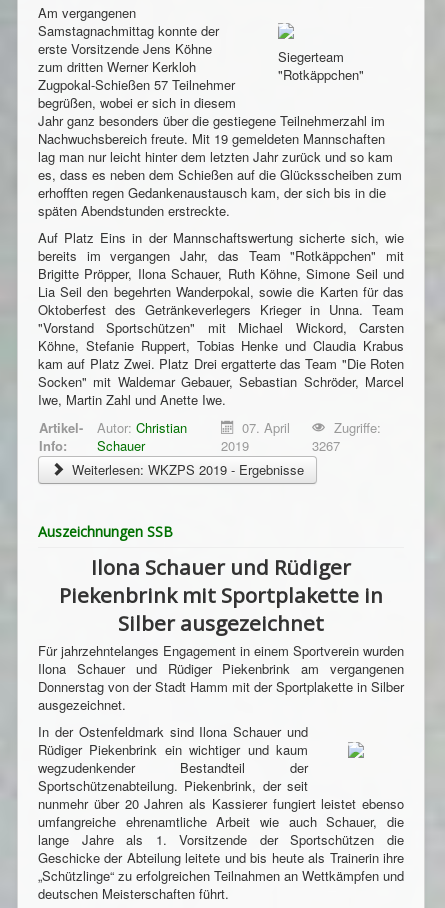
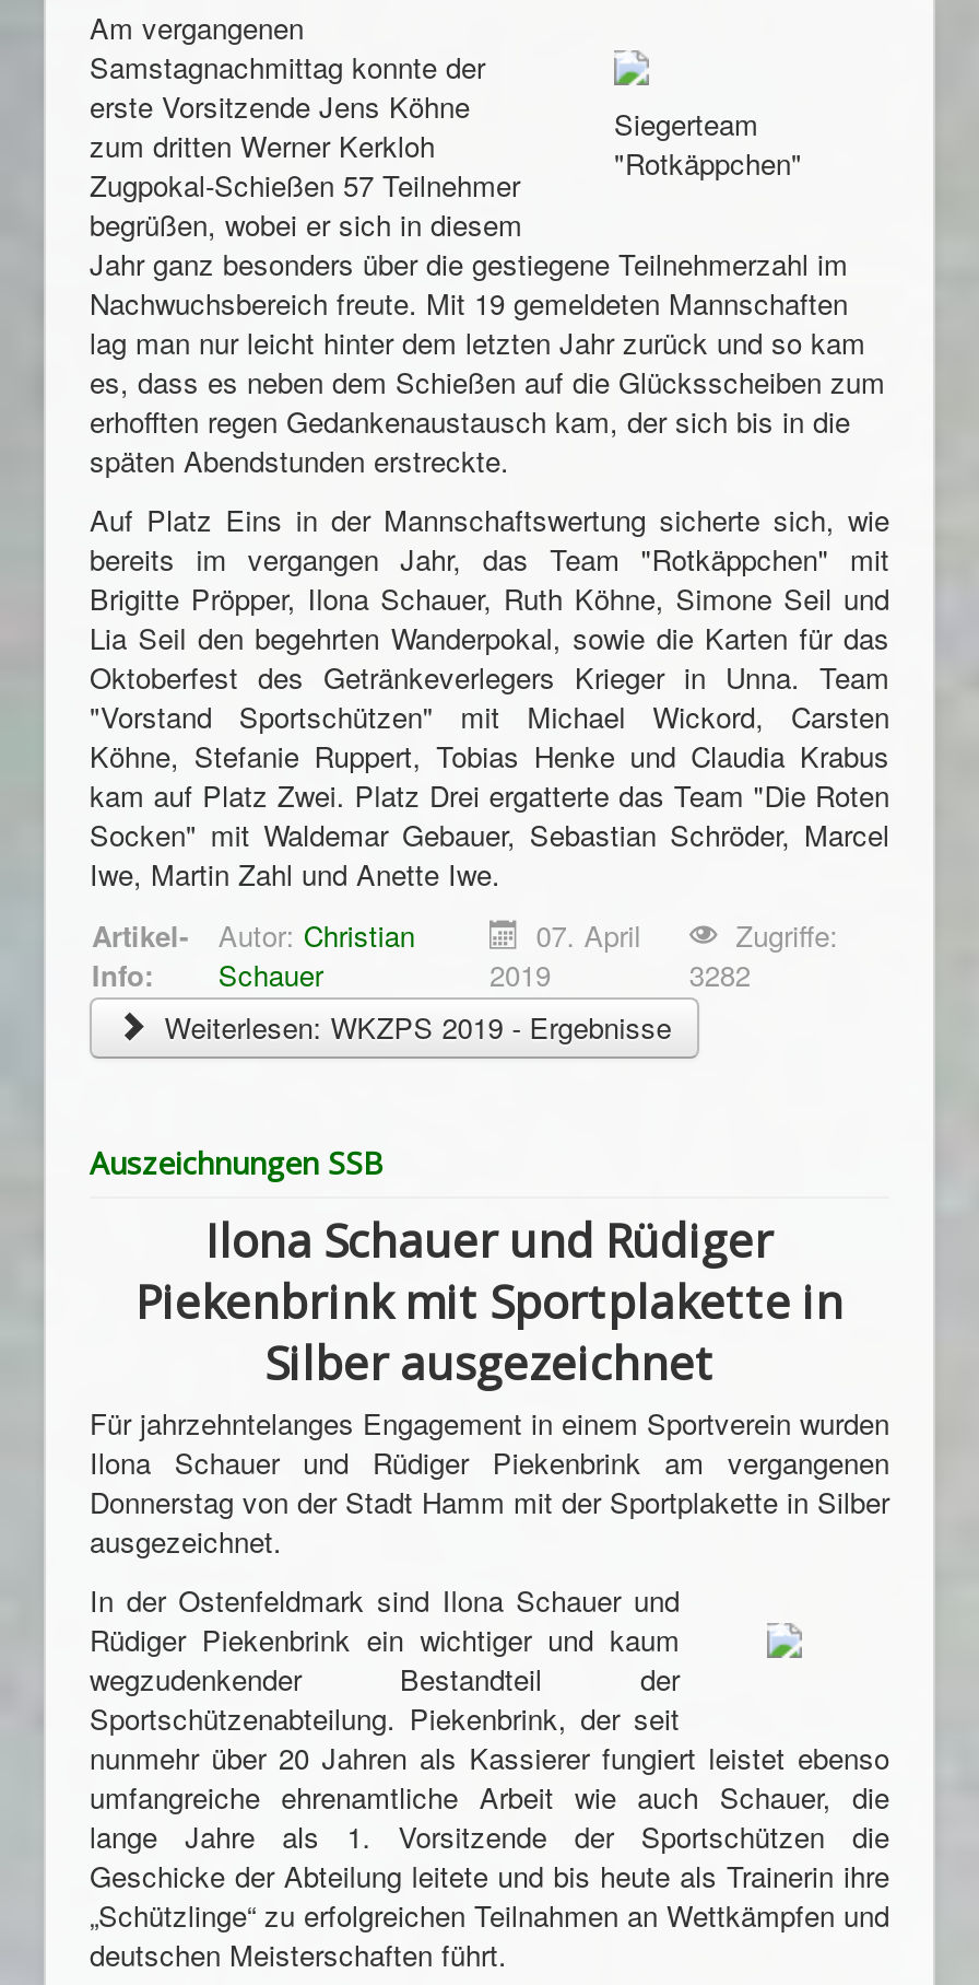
- 3267
+ 3282
